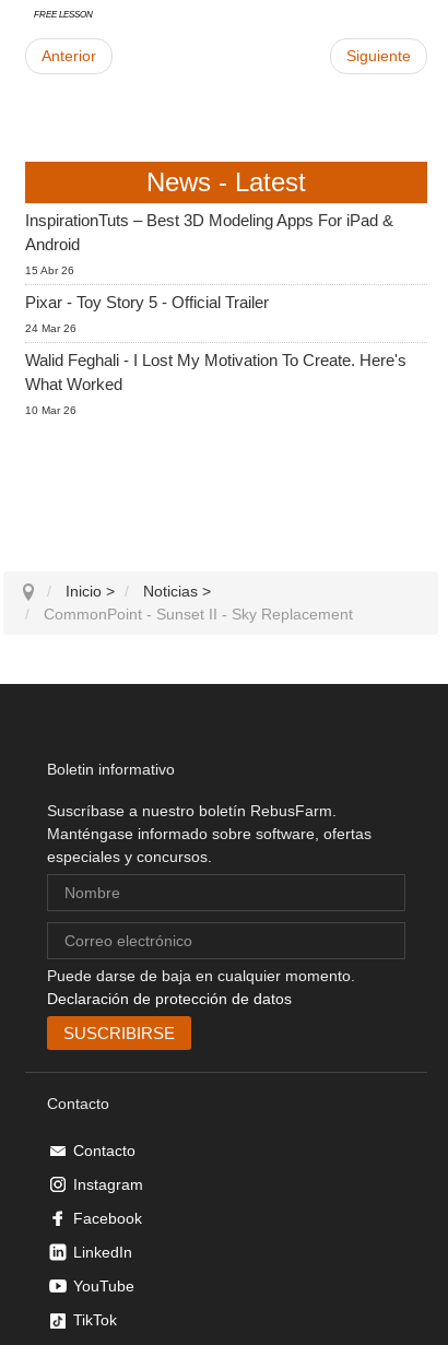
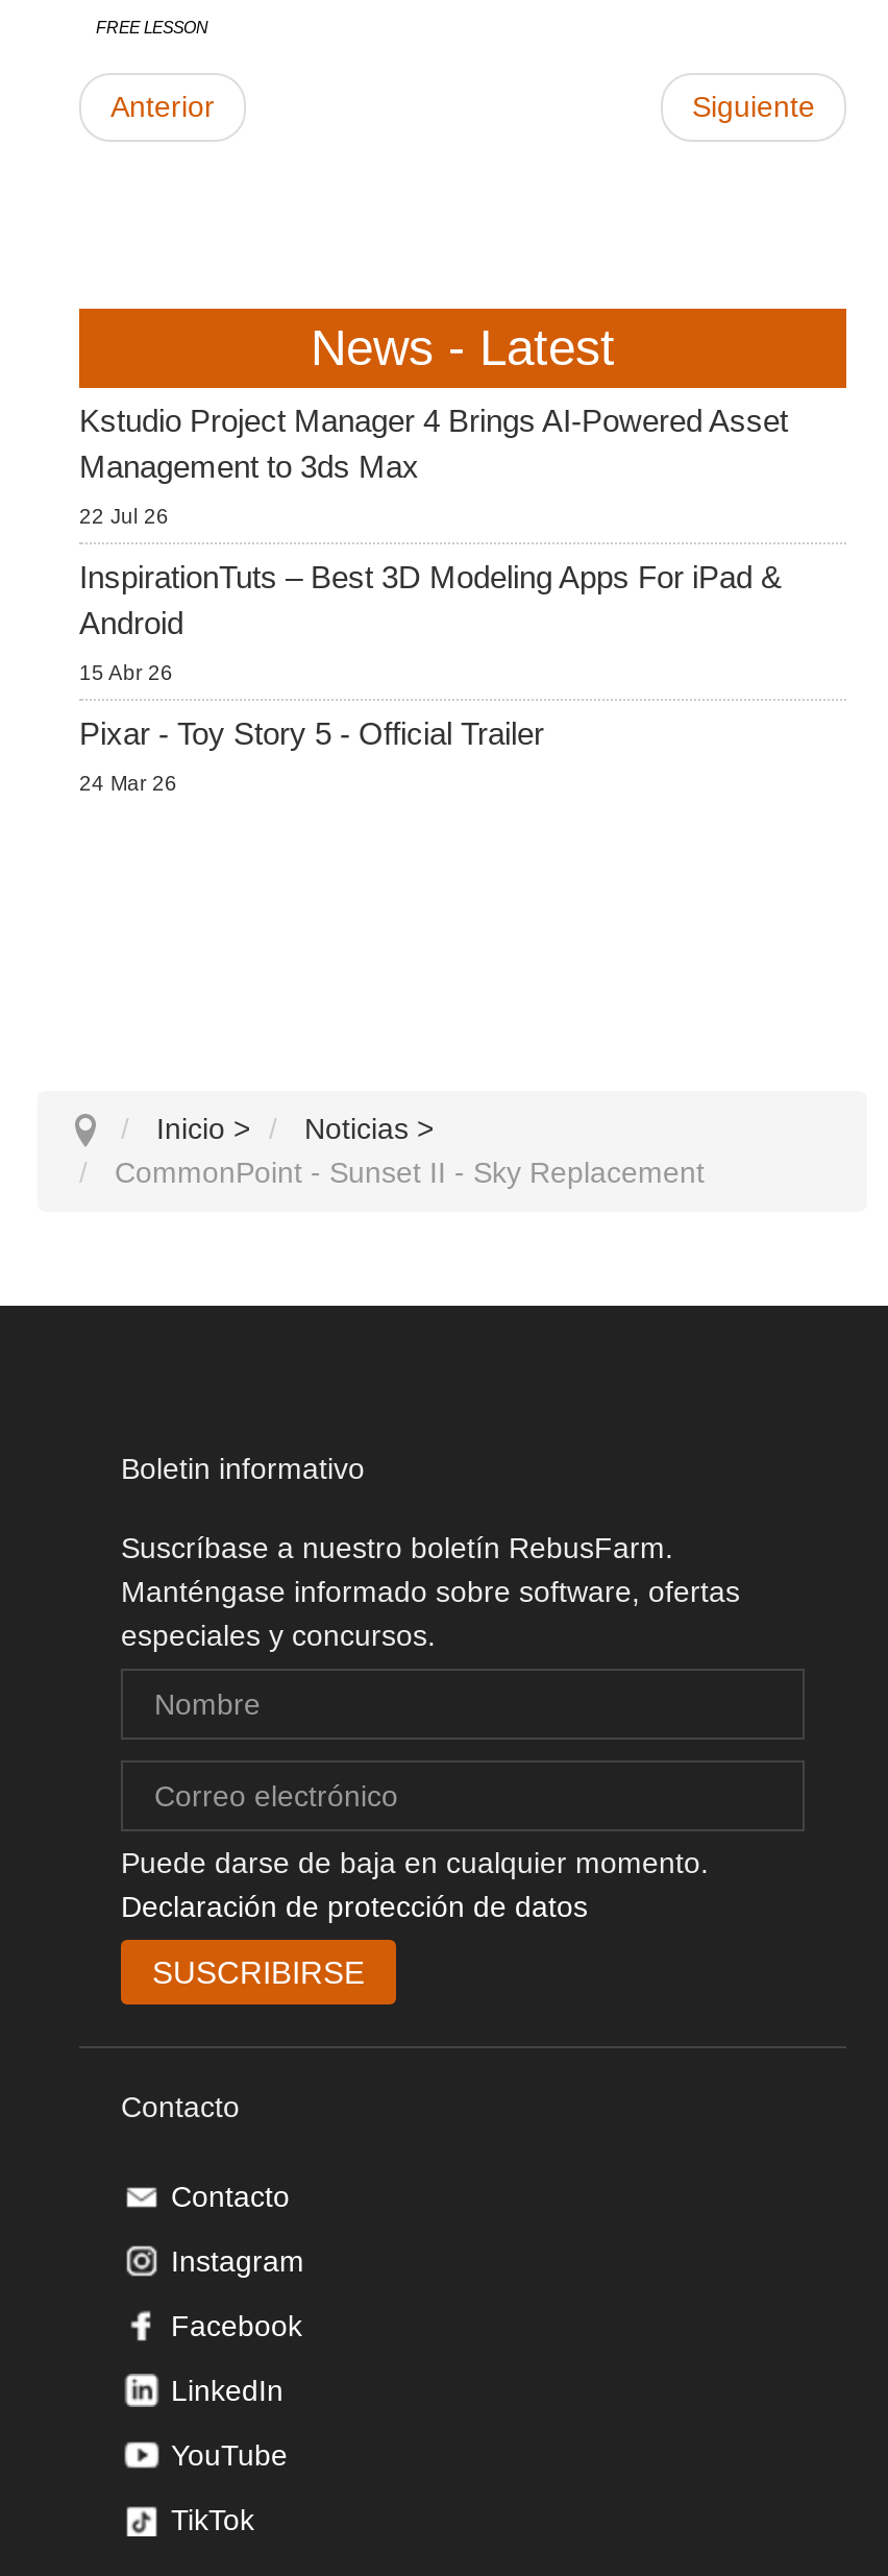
+ Kstudio Project Manager 4 Brings AI-Powered Asset
+ Management to 3ds Max
+ 22 Jul 26

moved down: InspirationTuts – Best 3D Modeling Apps For iPad & | Android | 15 Abr 26 | Pixar - Toy Story 5 - Official Trailer | 24 Mar 26

- Walid Feghali - I Lost My Motivation To Create. Here's
- What Worked
- 10 Mar 26
